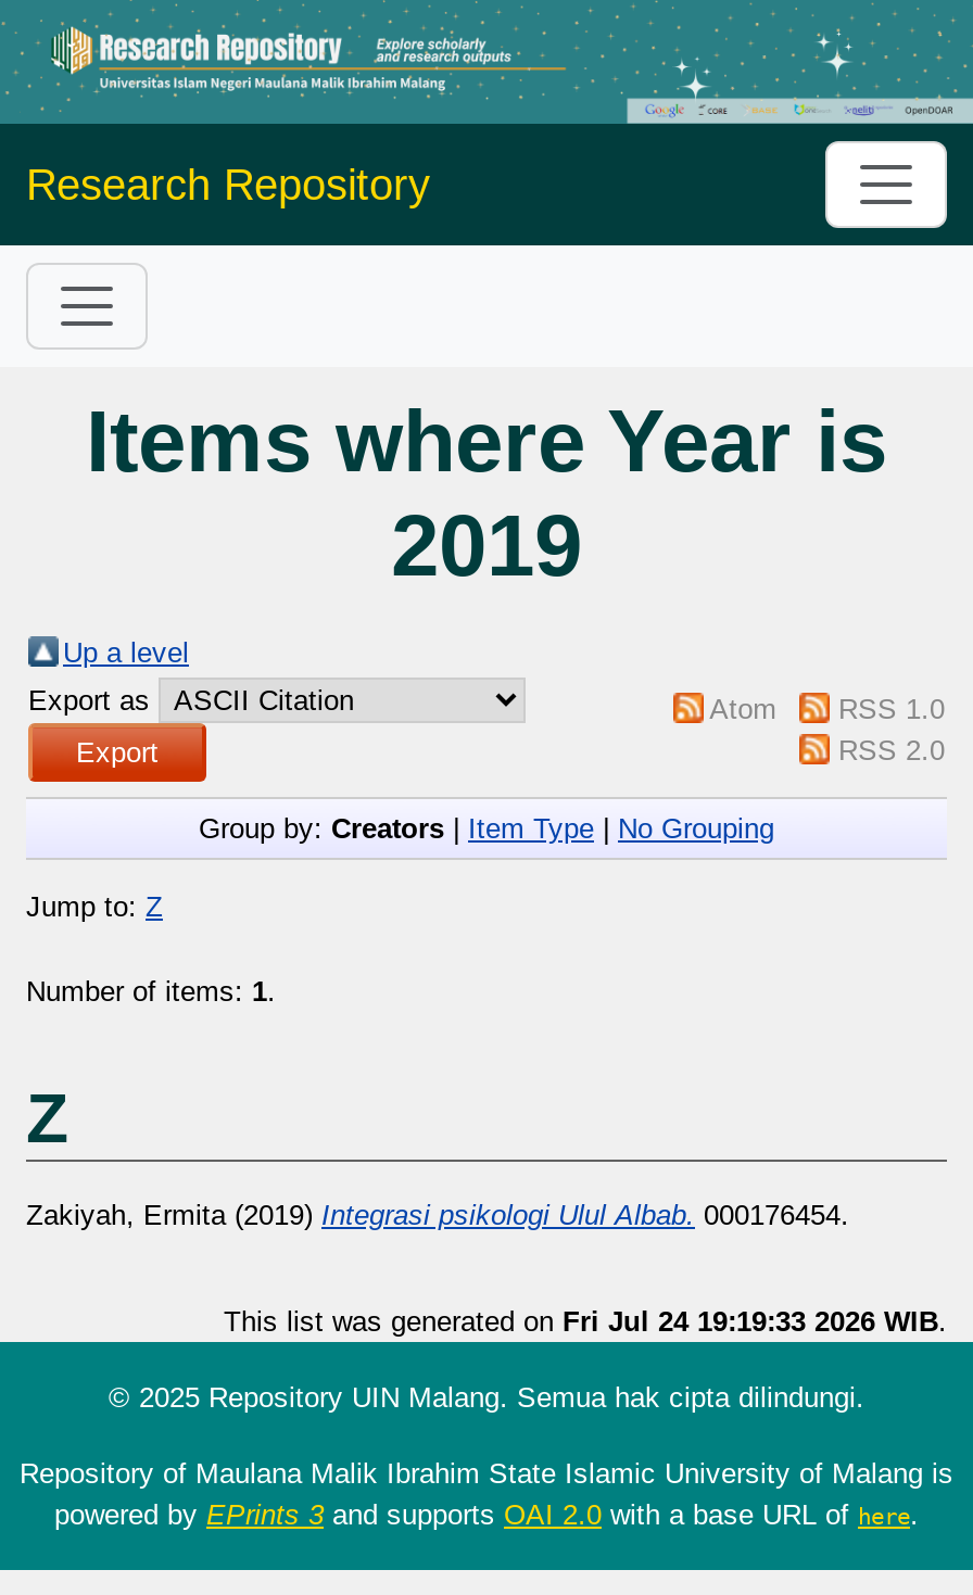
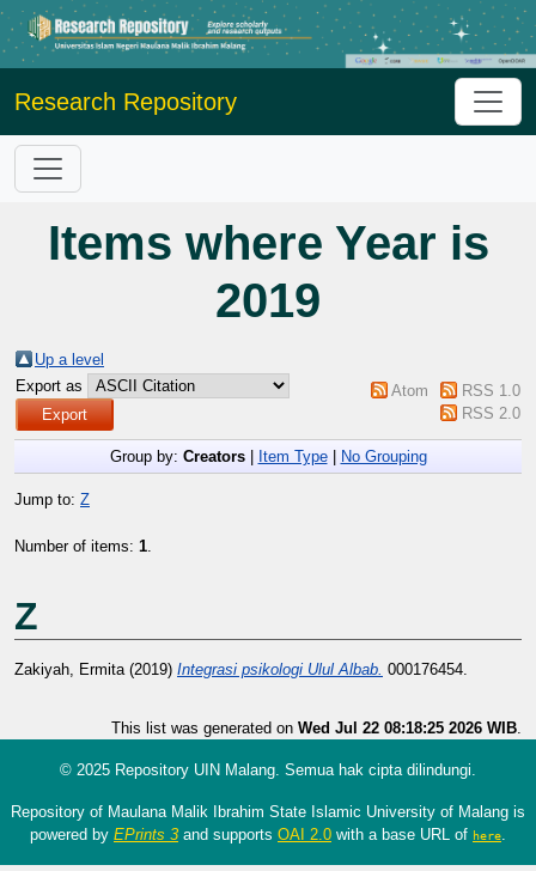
- This list was generated on Fri Jul 24 19:19:33 2026 WIB.
+ This list was generated on Wed Jul 22 08:18:25 2026 WIB.
